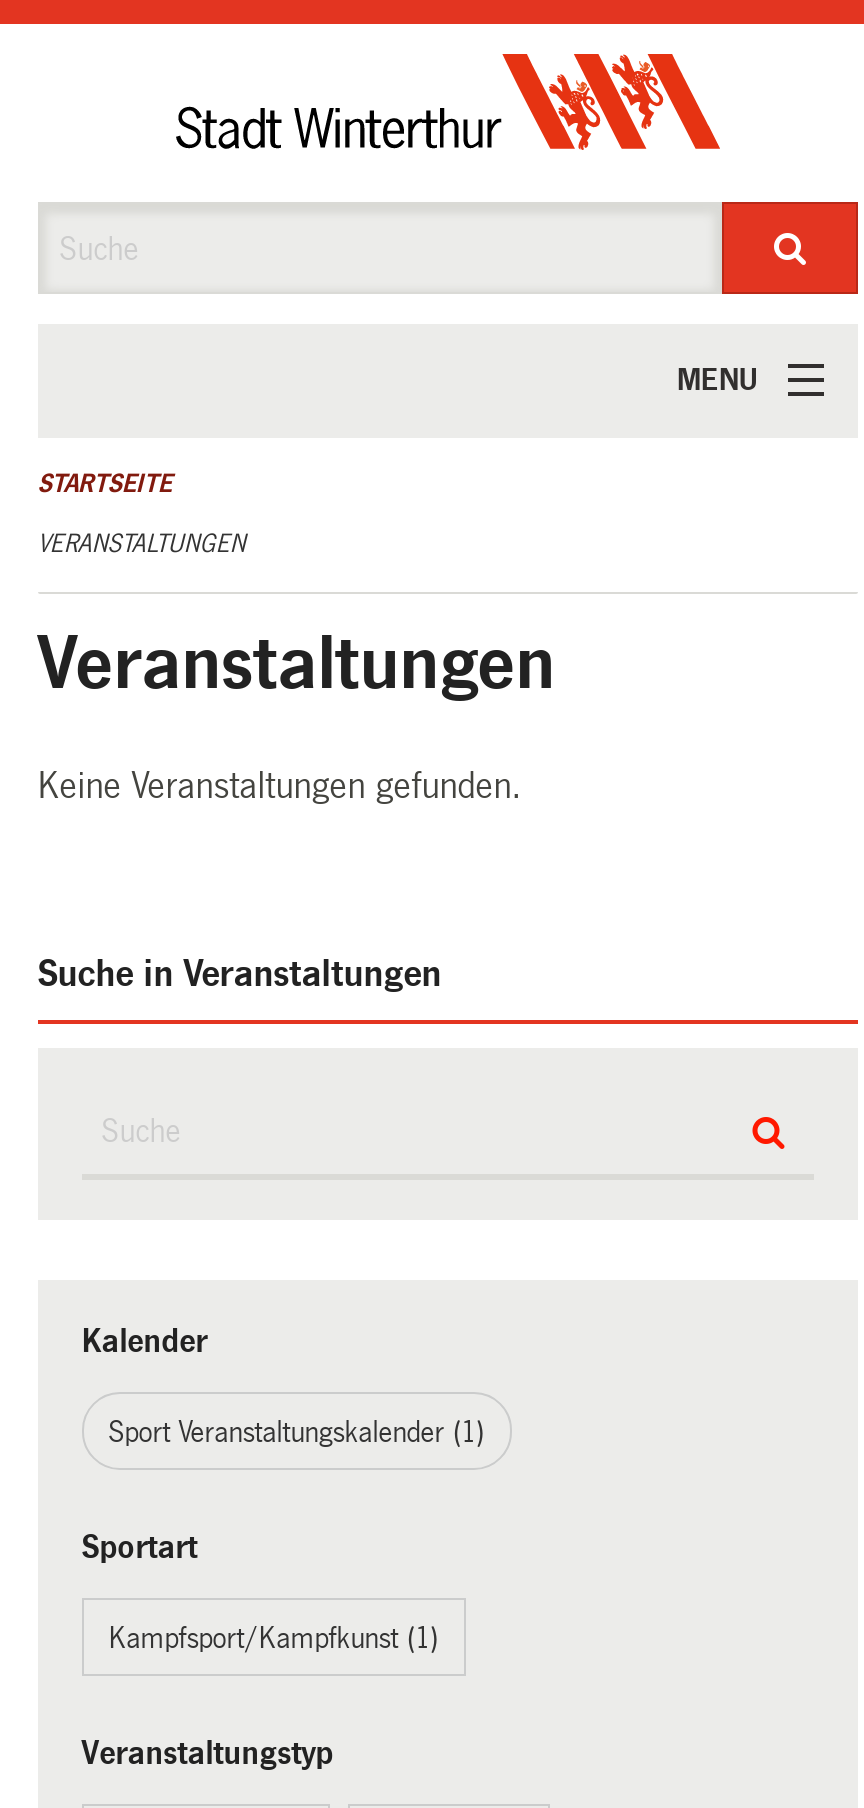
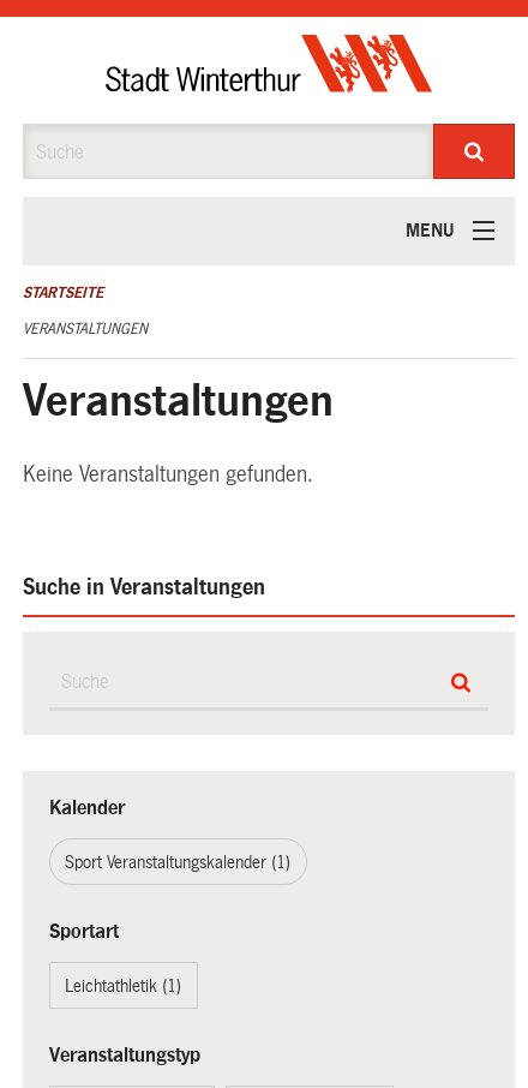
- Kampfsport/Kampfkunst (1)
+ Leichtathletik (1)
